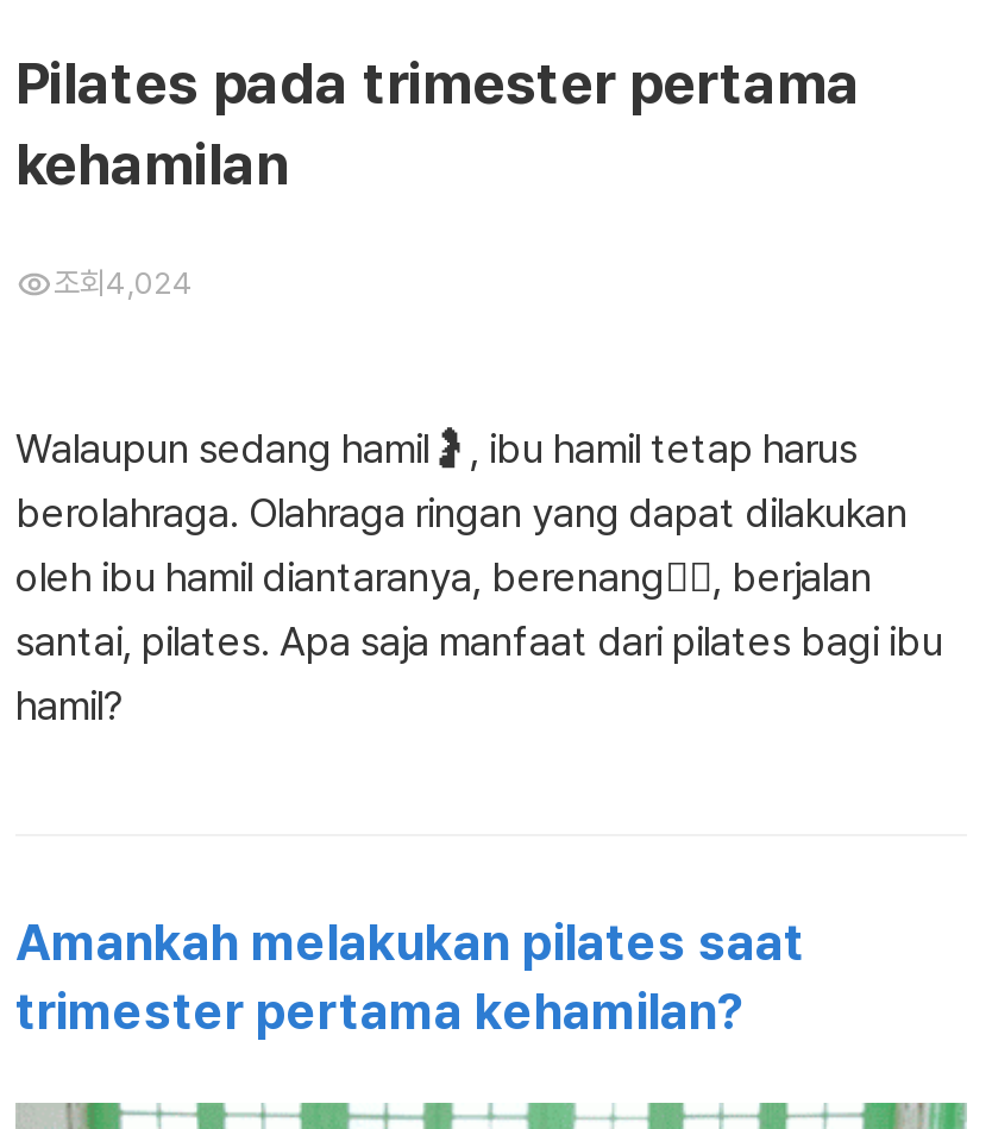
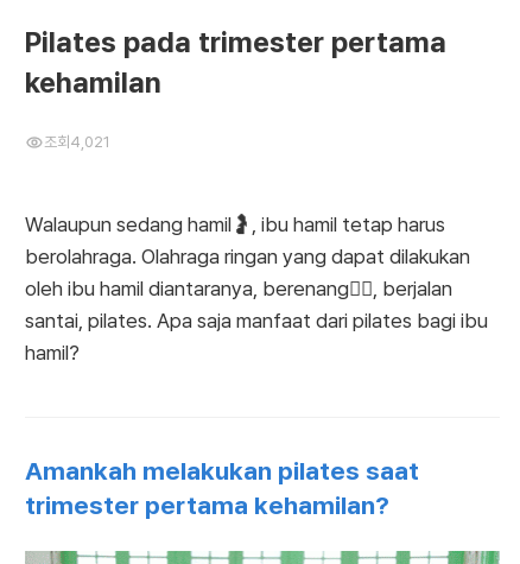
- 조회4,024
+ 조회4,021
